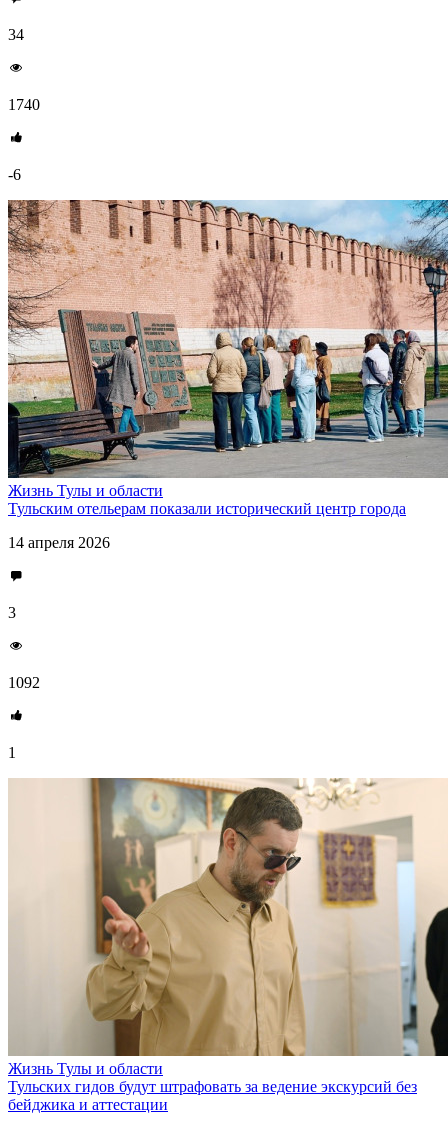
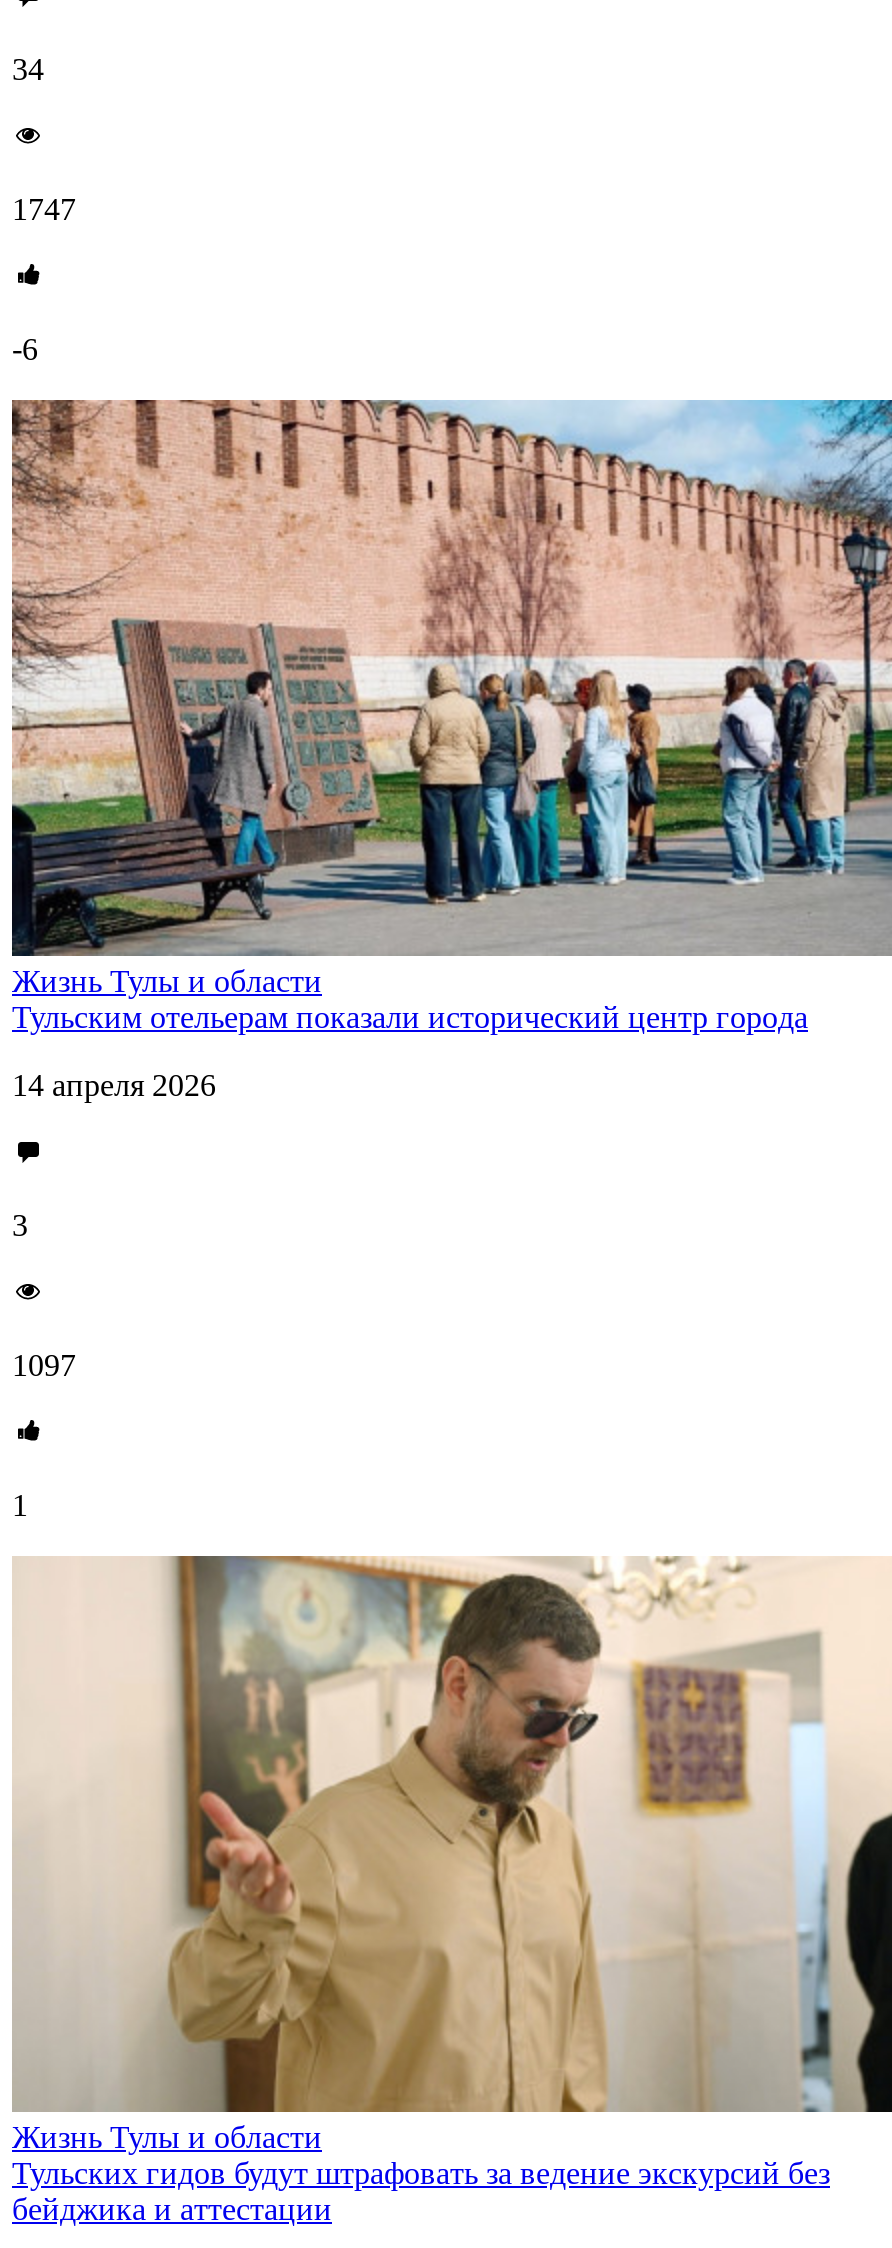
- 1740
+ 1747

- 1092
+ 1097
